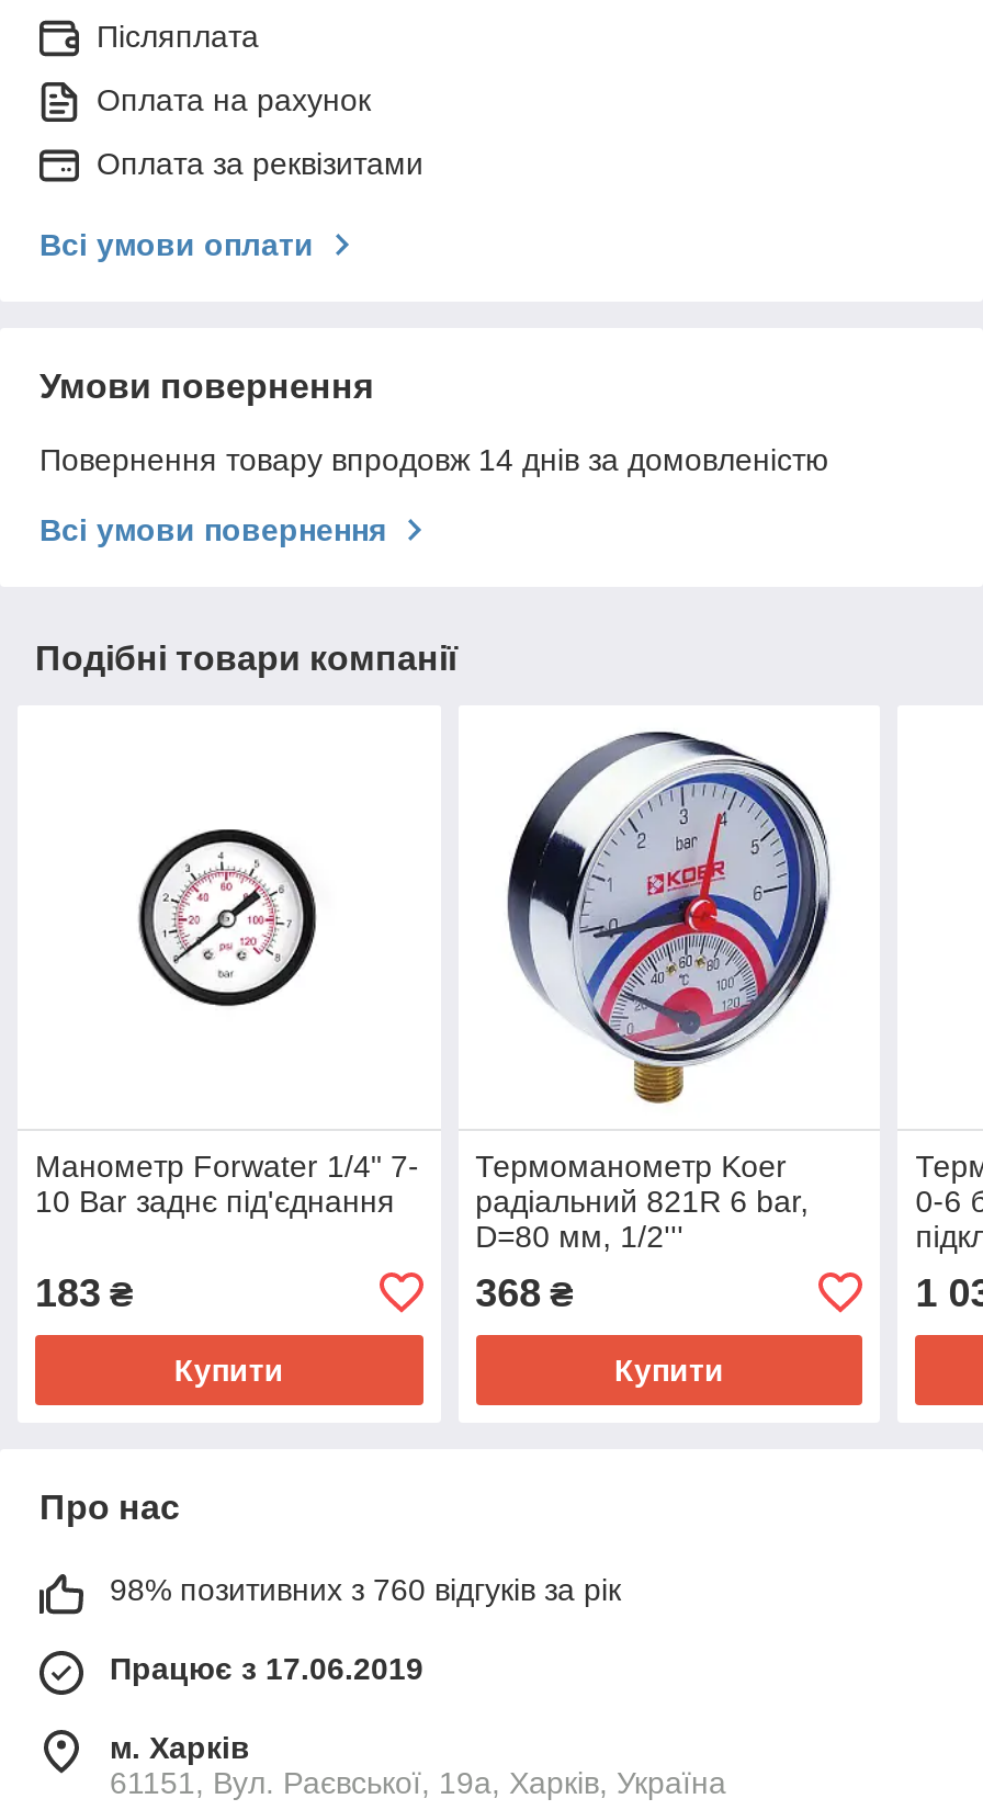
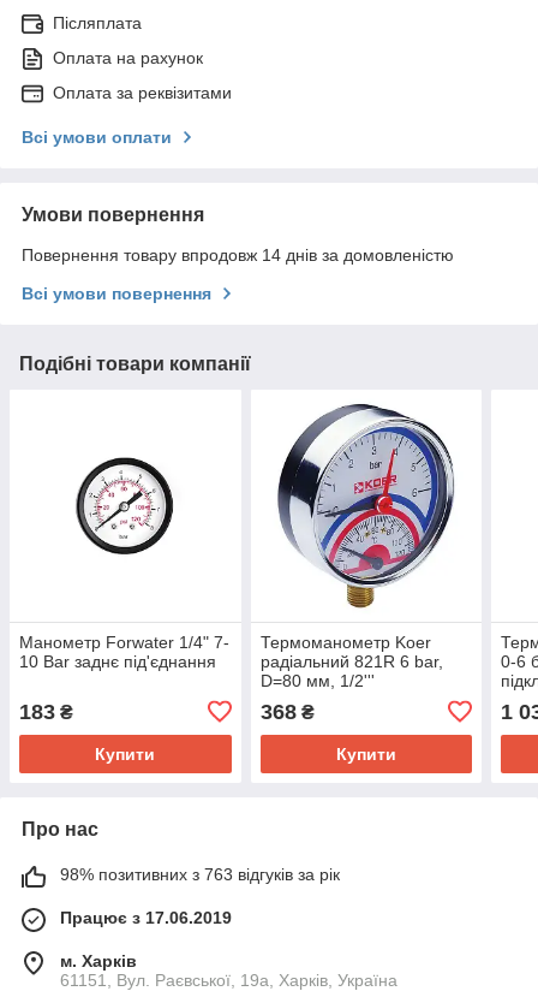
- 98% позитивних з 760 відгуків за рік
+ 98% позитивних з 763 відгуків за рік
